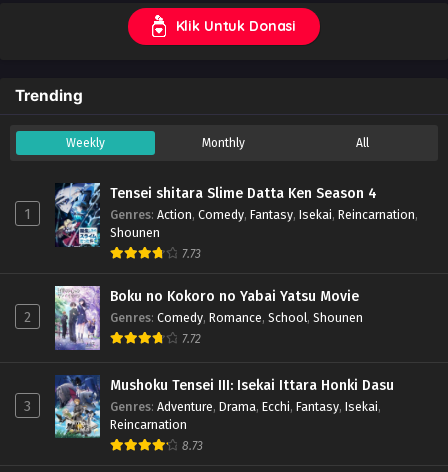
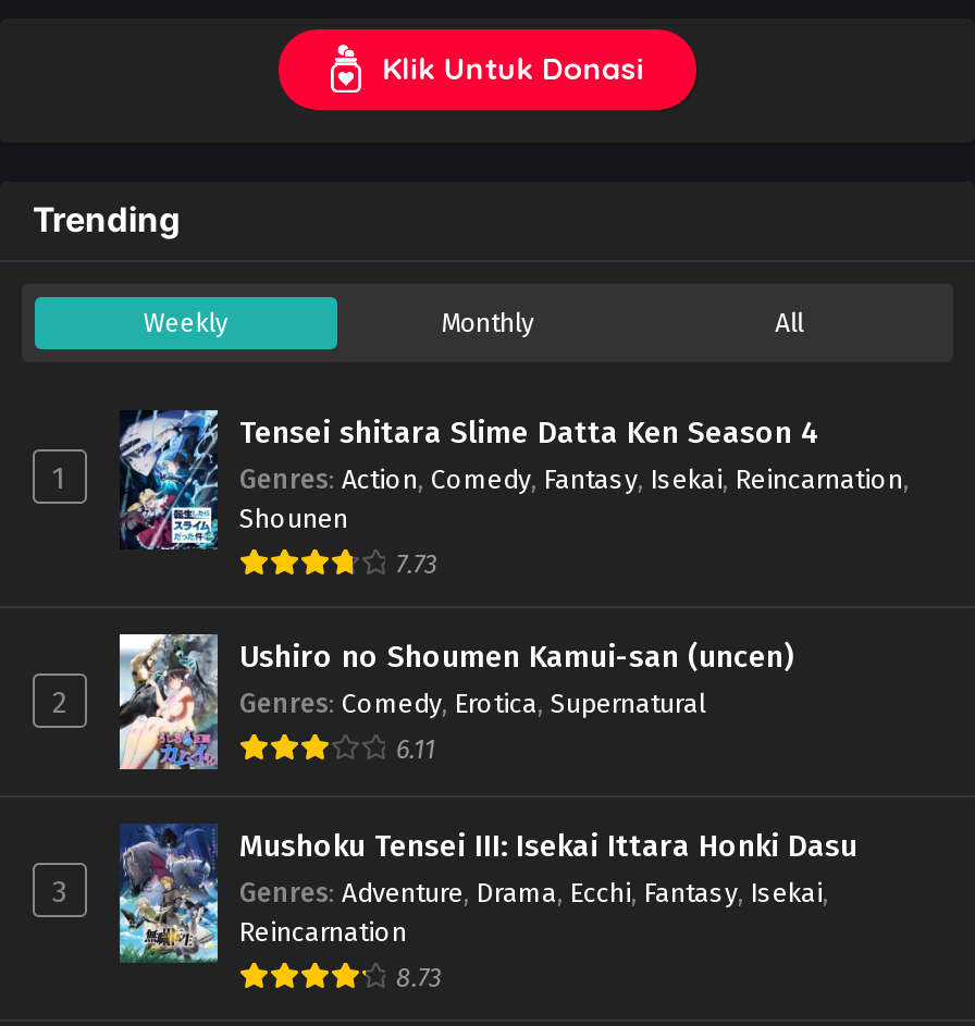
- [image]
- Boku no Kokoro no Yabai Yatsu Movie
- Genres: Comedy, Romance, School, Shounen
+ [image]
+ Ushiro no Shoumen Kamui-san (uncen)
+ Genres: Comedy, Erotica, Supernatural

- 7.72
+ 6.11
